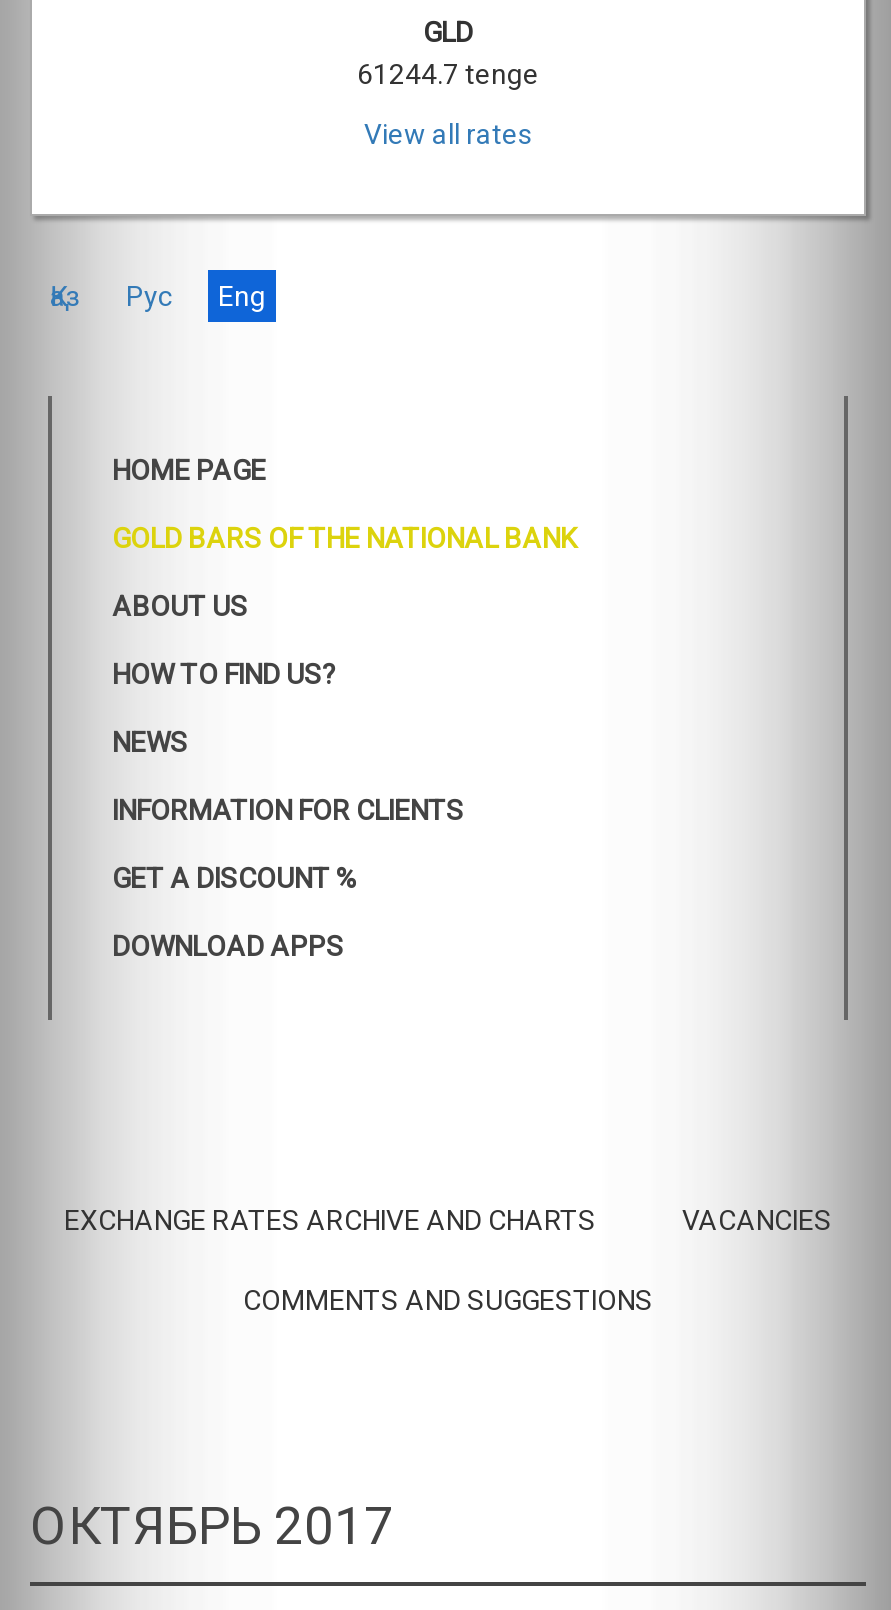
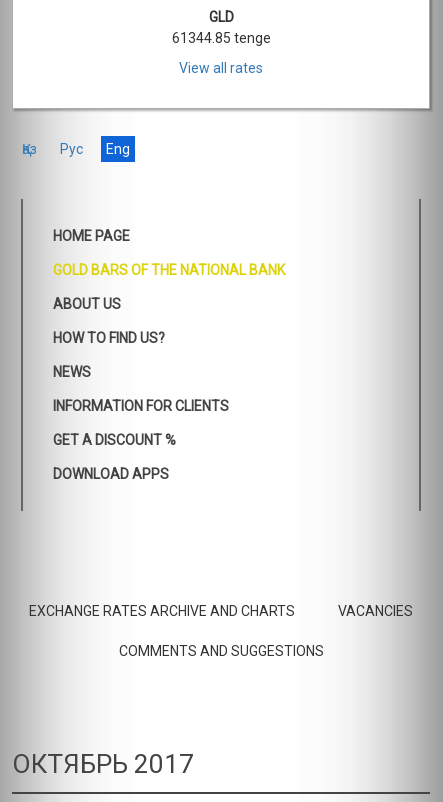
- 61244.7 tenge
+ 61344.85 tenge
